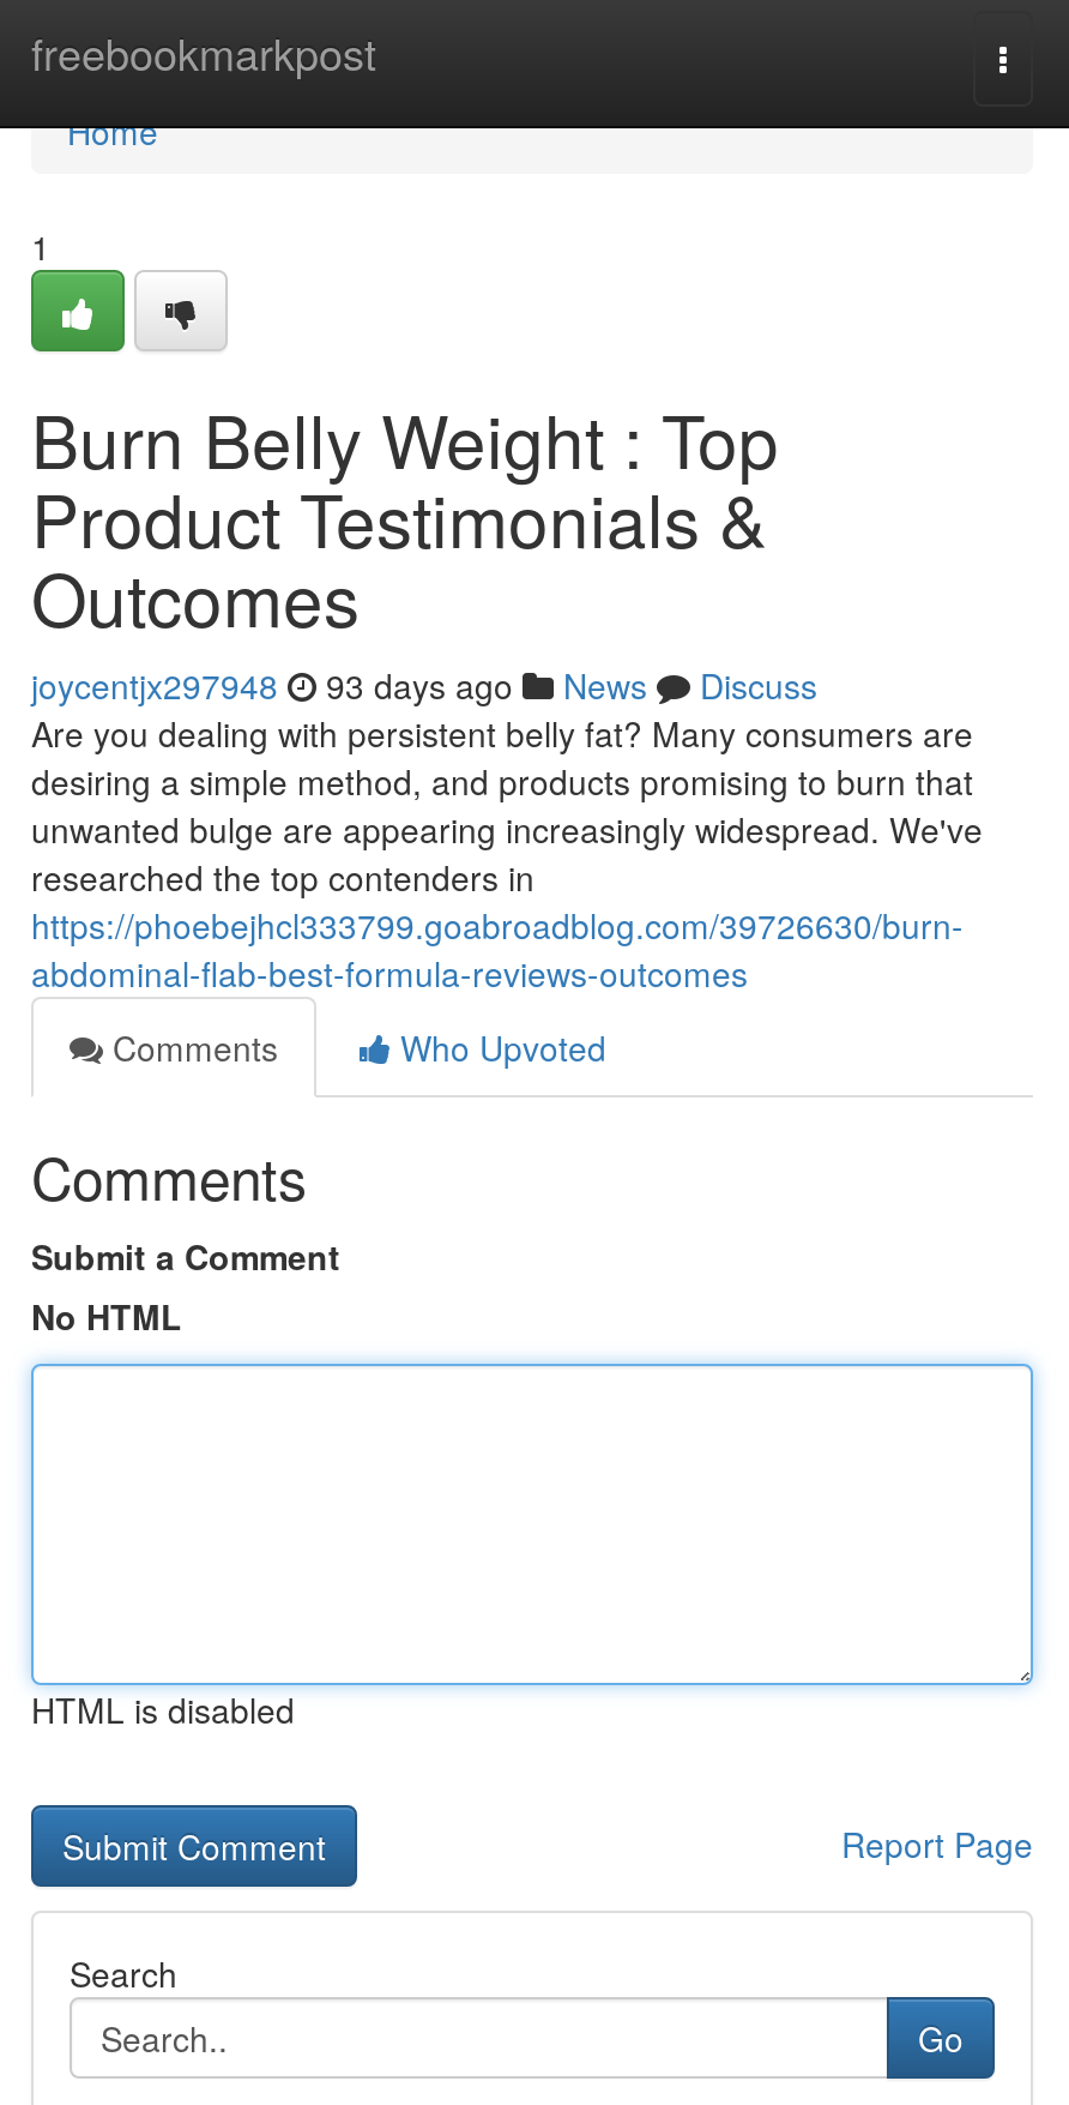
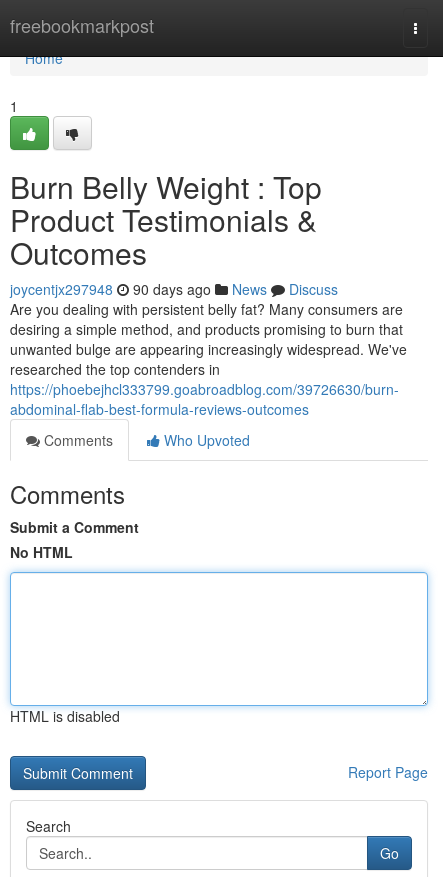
- joycentjx297948 93 days ago News Discuss
+ joycentjx297948 90 days ago News Discuss
